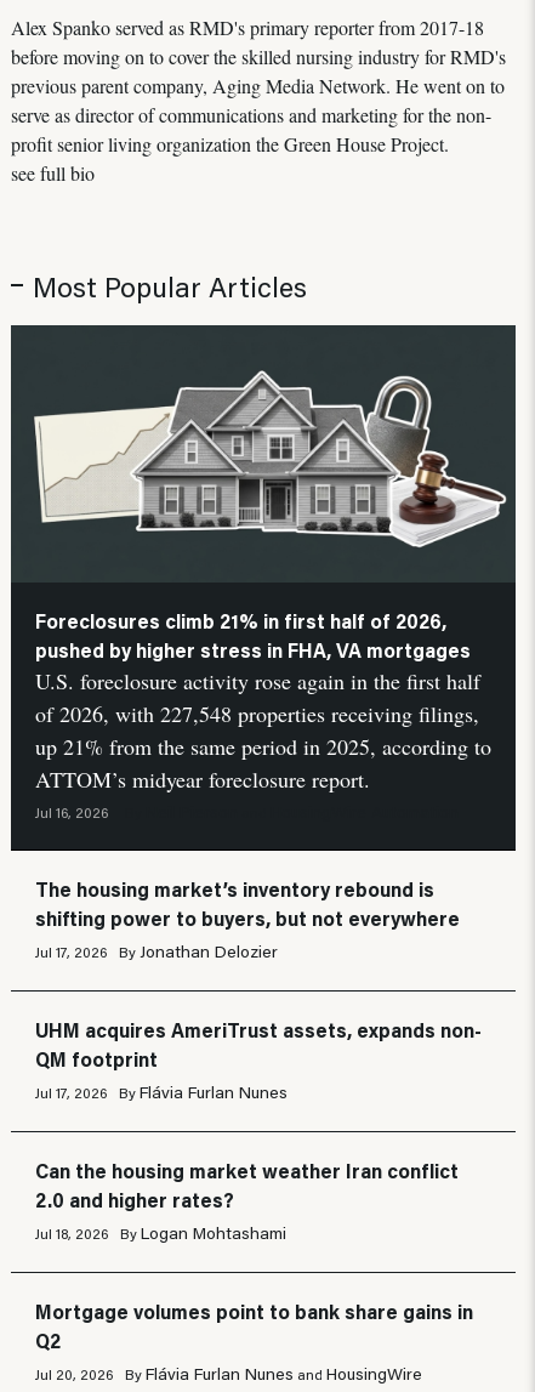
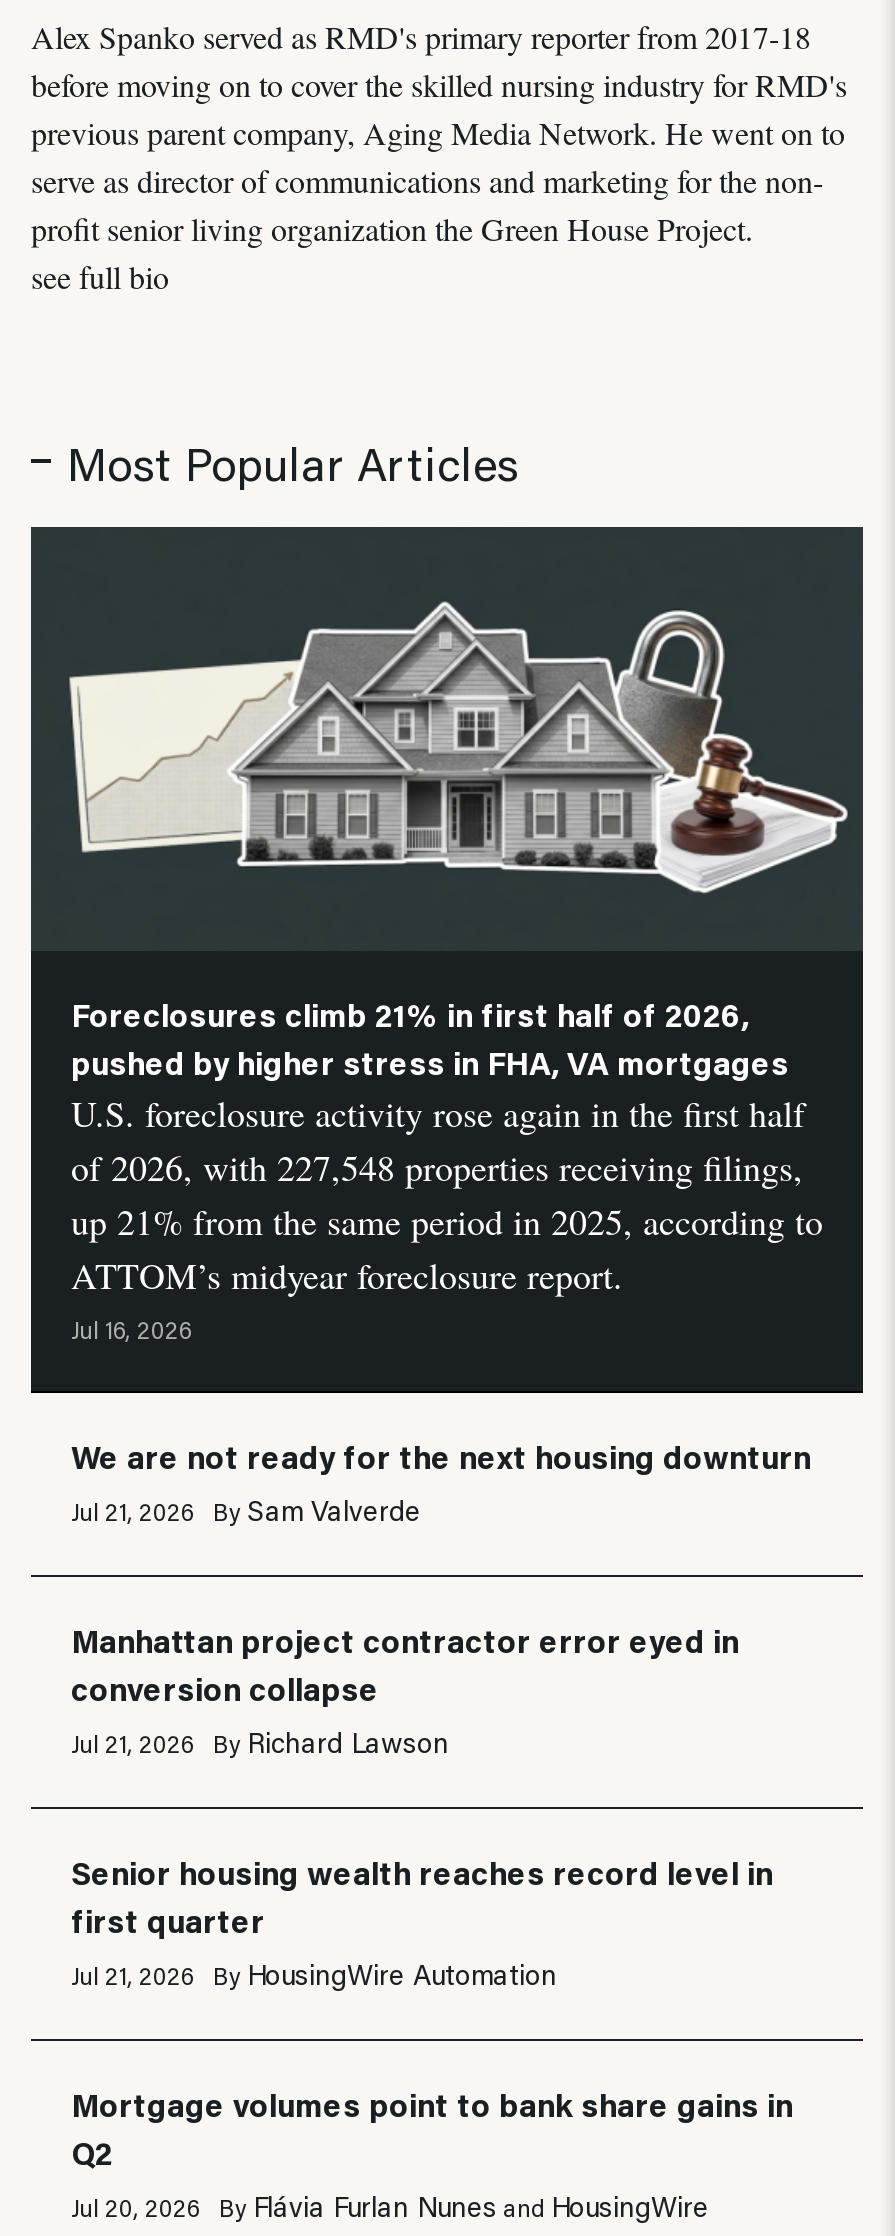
- The housing market’s inventory rebound is
- shifting power to buyers, but not everywhere
- Jul 17, 2026
- By Jonathan Delozier
+ We are not ready for the next housing downturn
+ Jul 21, 2026
+ By Sam Valverde

- UHM acquires AmeriTrust assets, expands non-
- QM footprint
- Jul 17, 2026
- By Flávia Furlan Nunes
+ Manhattan project contractor error eyed in
+ conversion collapse
+ Jul 21, 2026
+ By Richard Lawson

- Can the housing market weather Iran conflict
- 2.0 and higher rates?
- Jul 18, 2026
- By Logan Mohtashami
+ Senior housing wealth reaches record level in
+ first quarter
+ Jul 21, 2026
+ By HousingWire Automation
